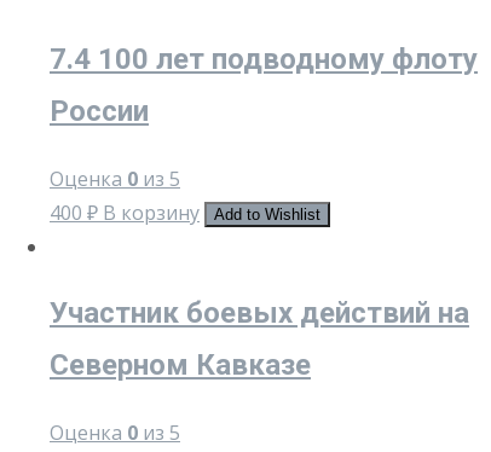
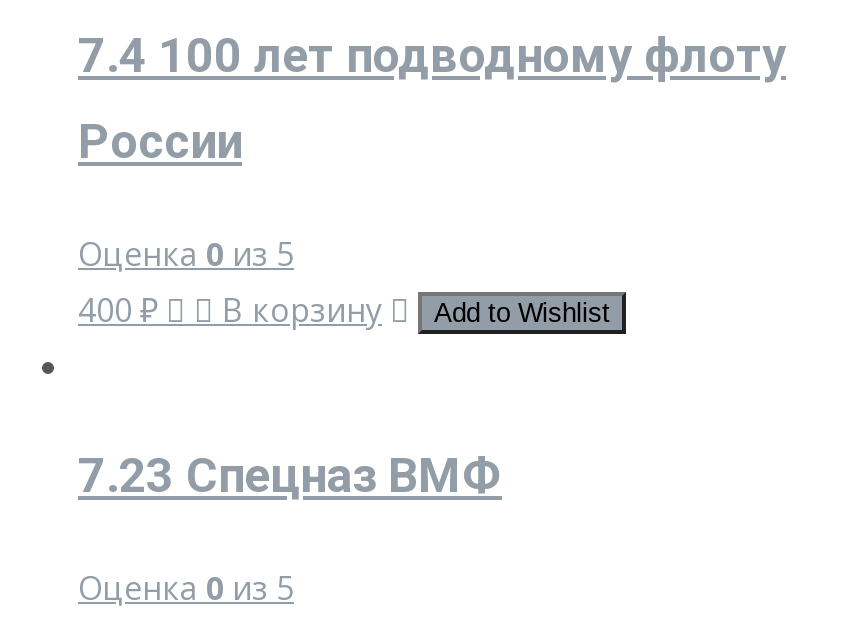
- Участник боевых действий на
- Северном Кавказе
+ 7.23 Спецназ ВМФ
